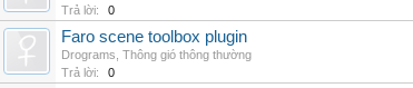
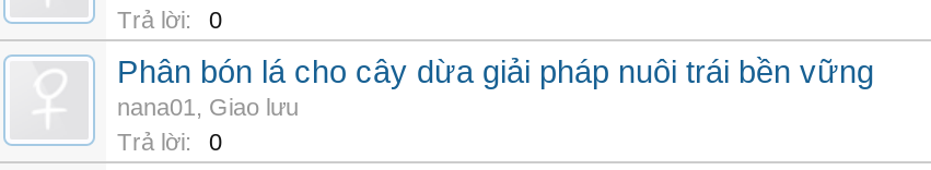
- Faro scene toolbox plugin
- Drograms, Thông gió thông thường
+ Phân bón lá cho cây dừa giải pháp nuôi trái bền vững
+ nana01, Giao lưu
